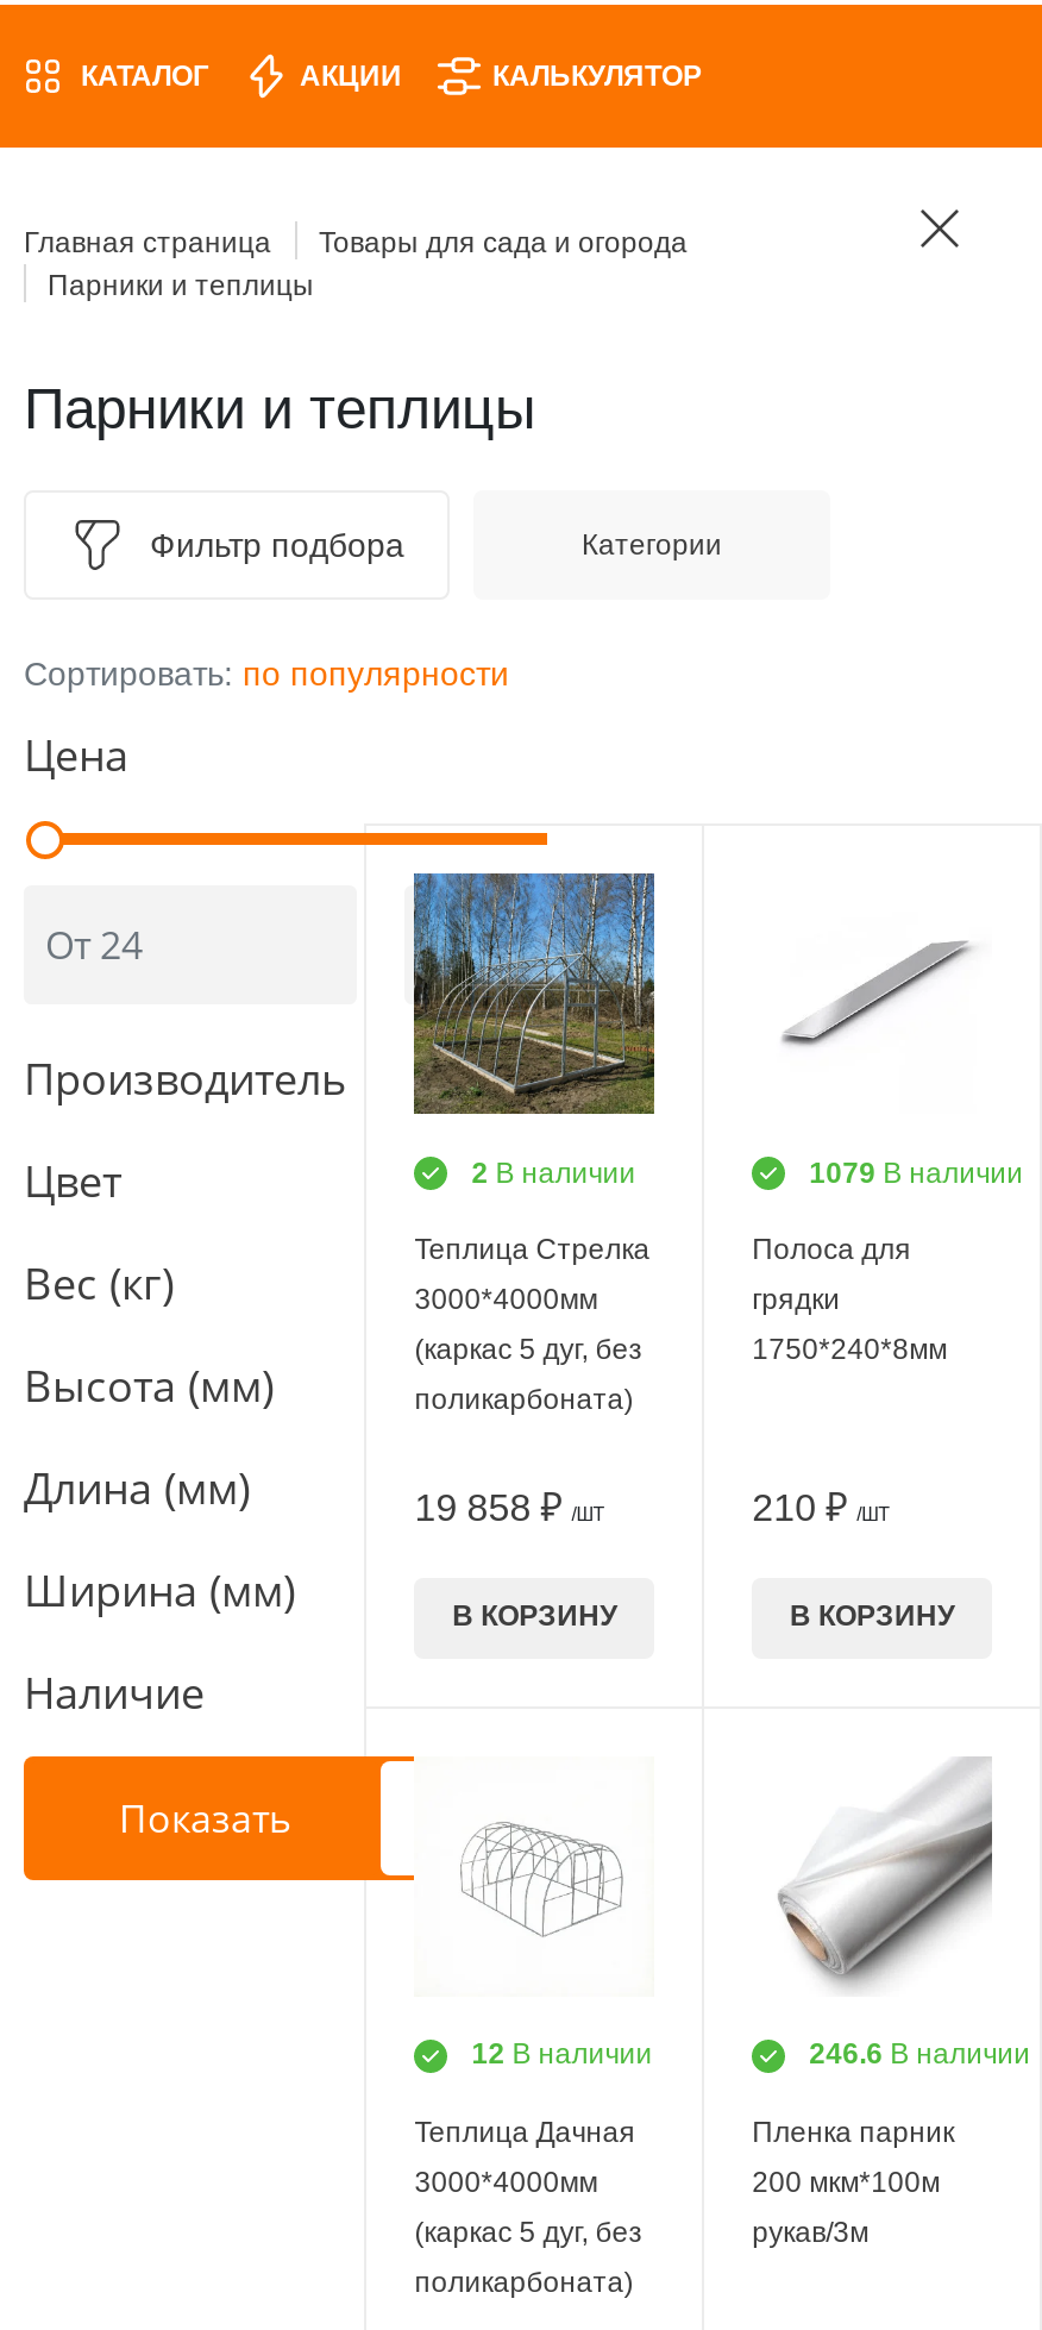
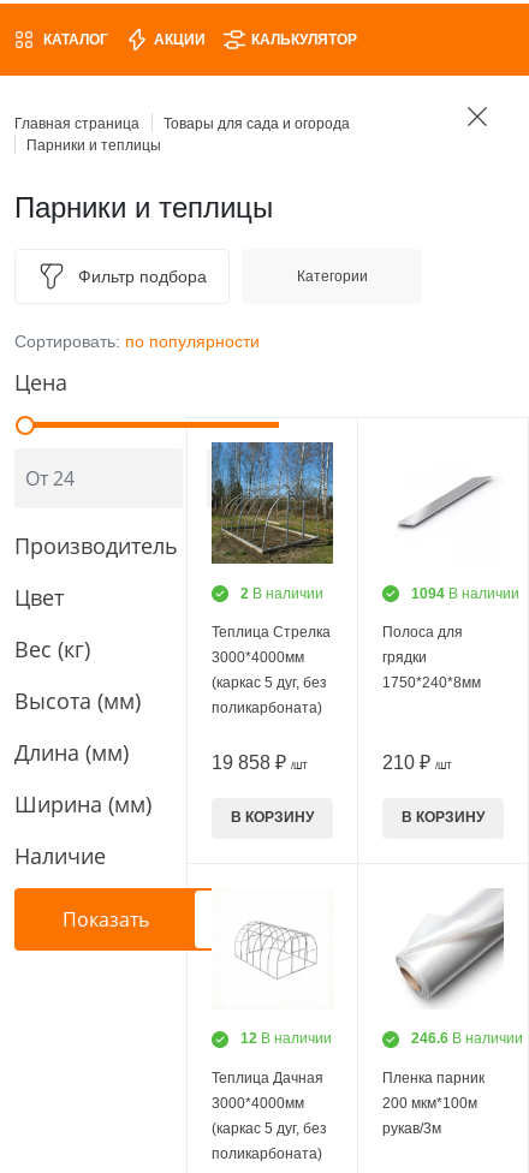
- 1079 В наличии
+ 1094 В наличии
